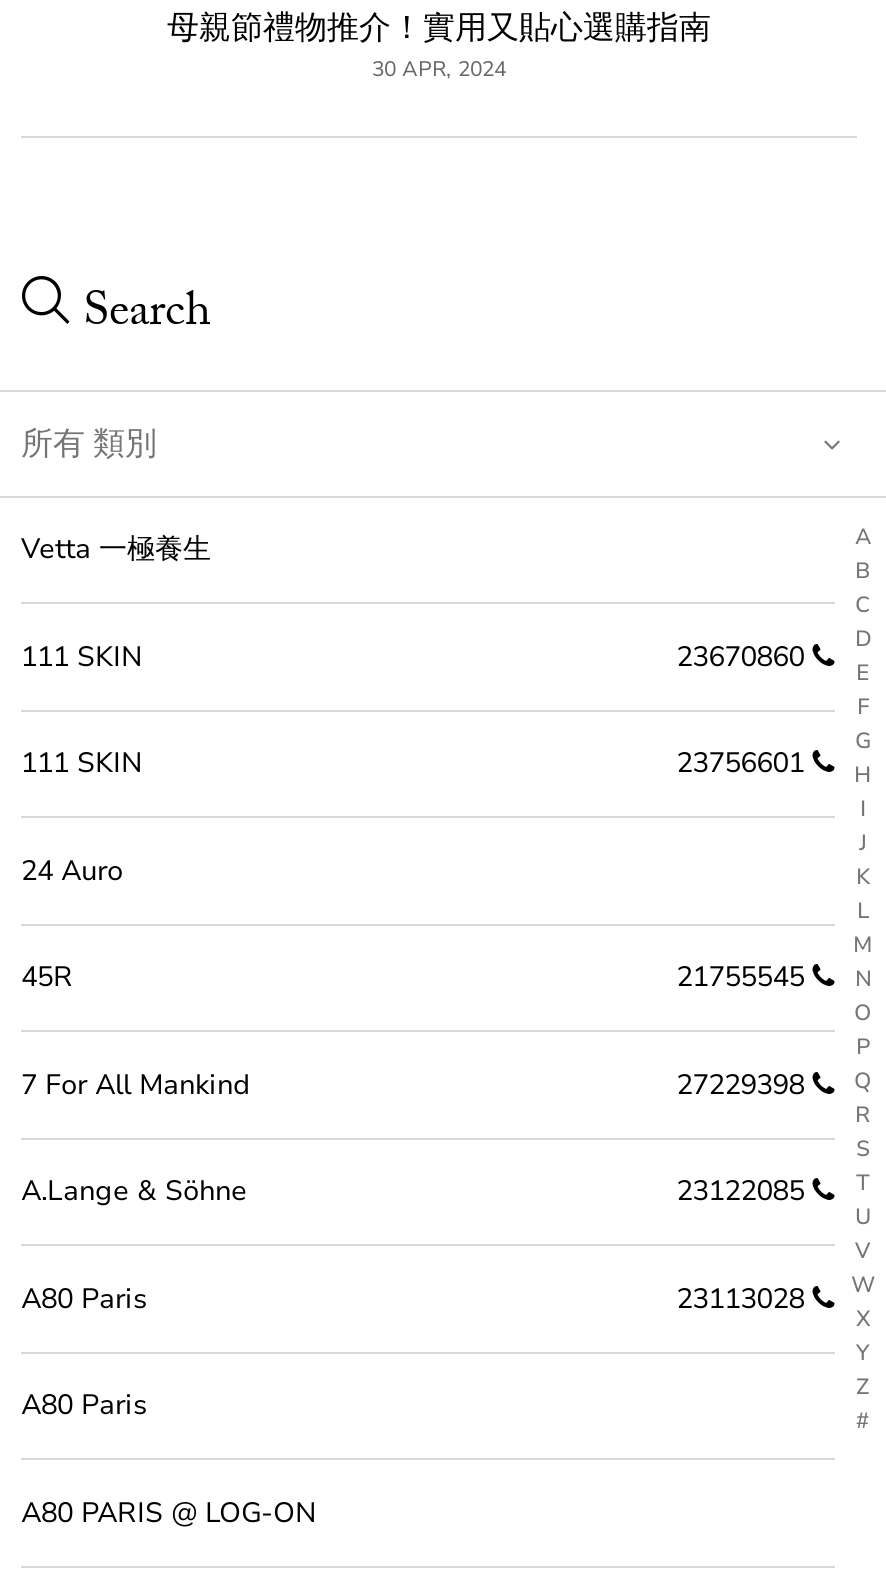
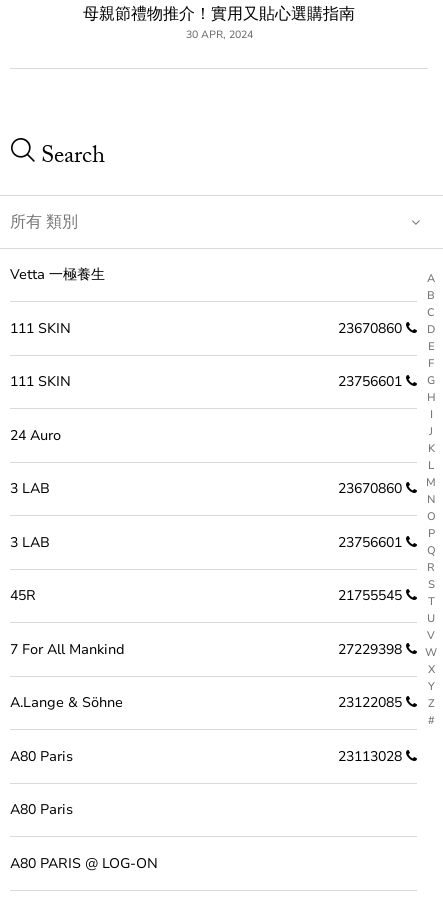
+ 3 LAB
+ 23670860
+ 3 LAB
+ 23756601
